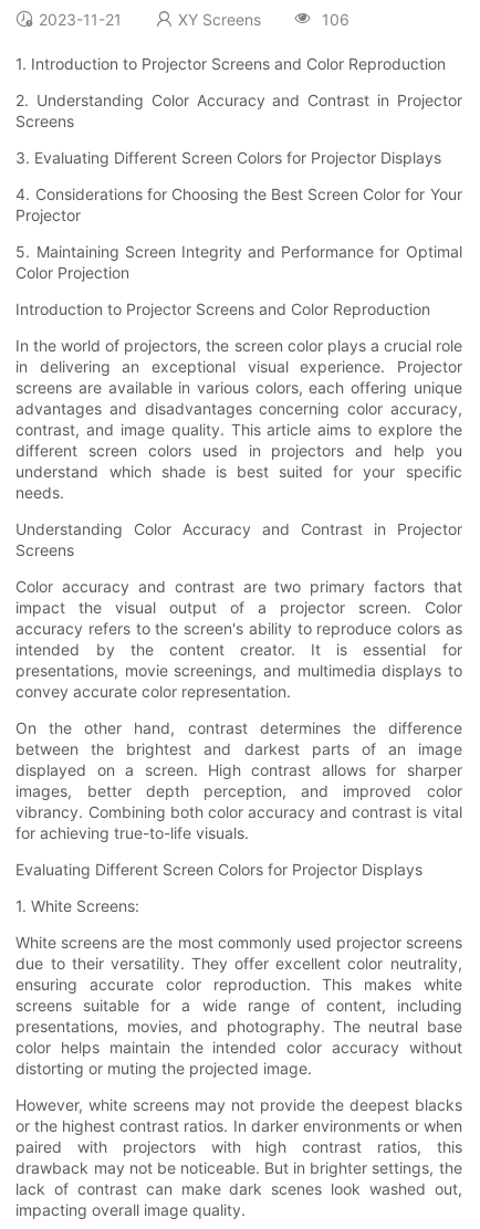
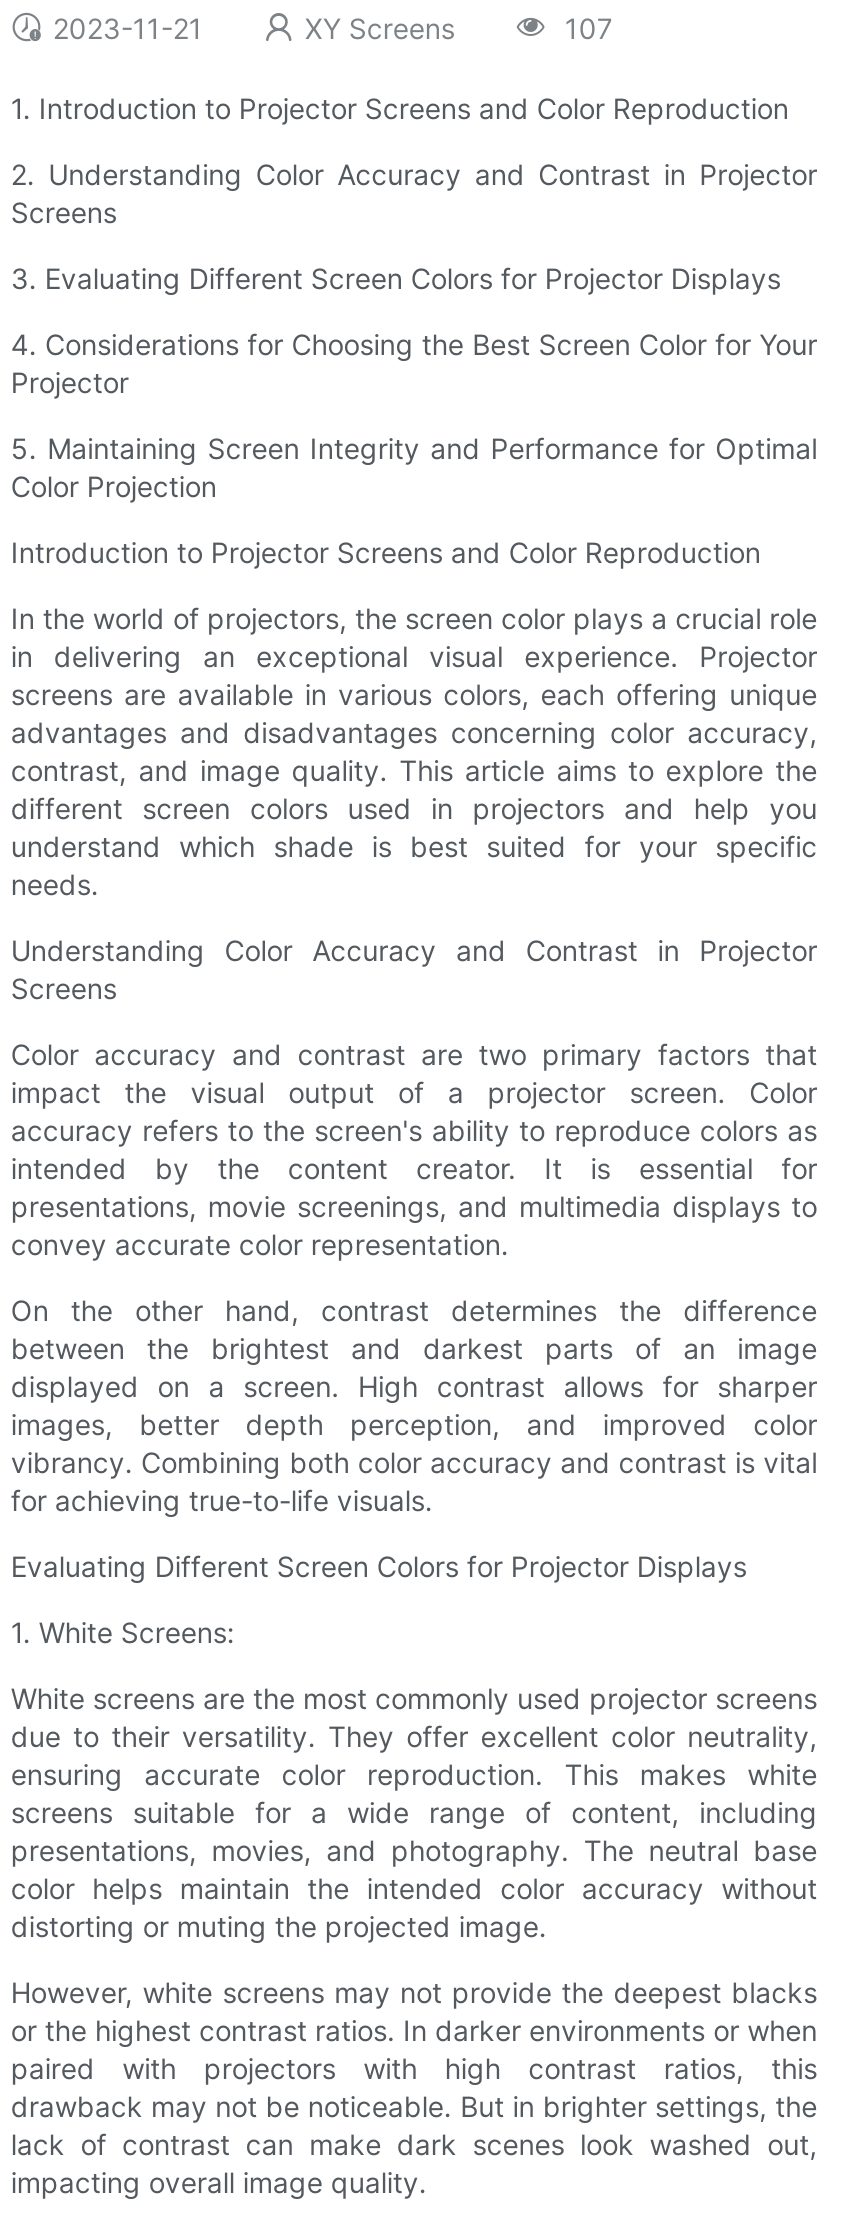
- 106
+ 107
